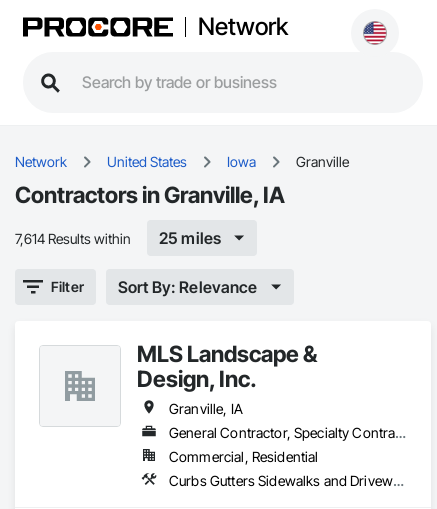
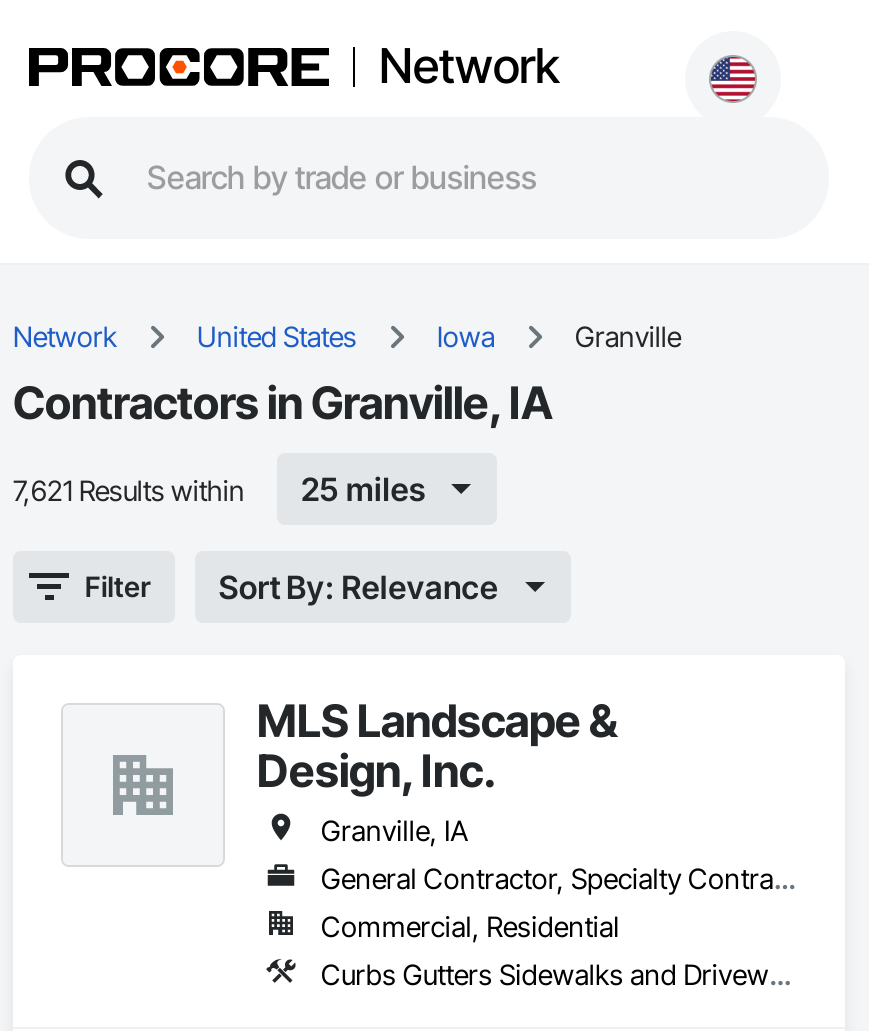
- 7,614 Results within
+ 7,621 Results within
